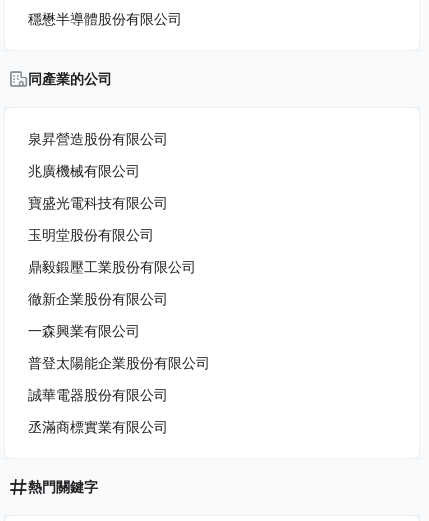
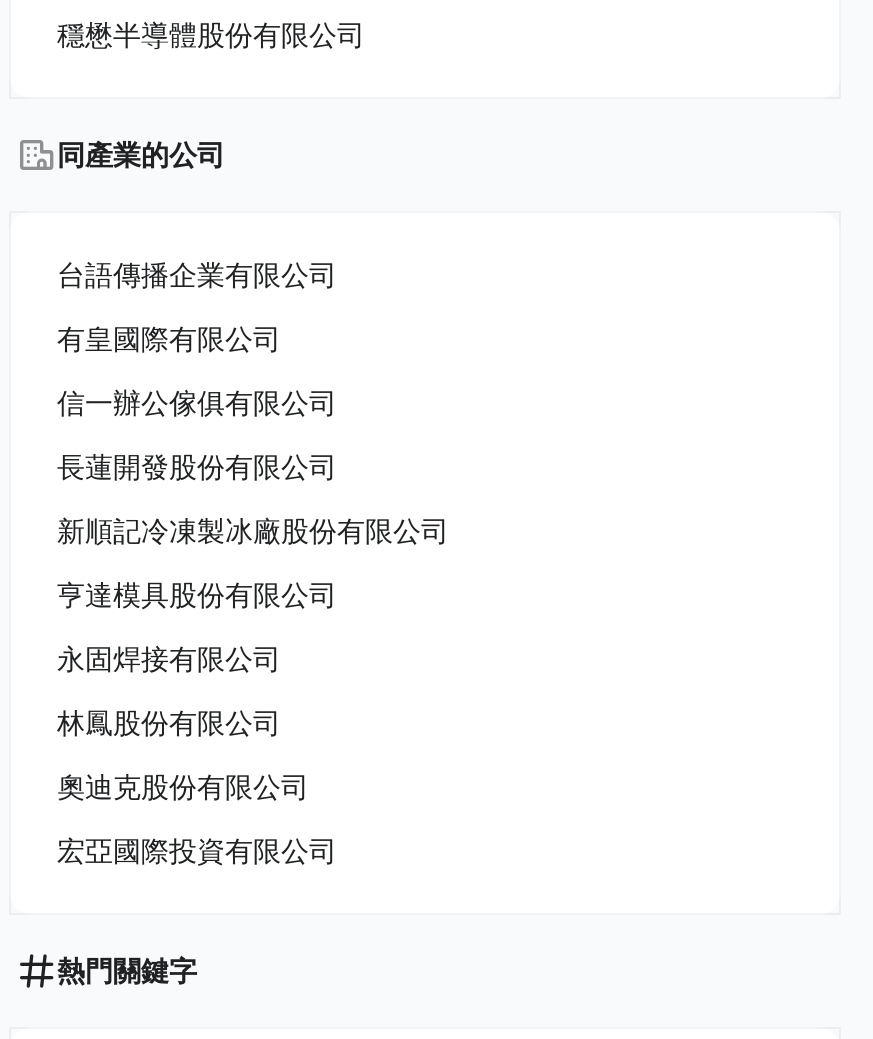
- 泉昇營造股份有限公司
+ 台語傳播企業有限公司

- 兆廣機械有限公司
+ 有皇國際有限公司

- 寶盛光電科技有限公司
+ 信一辦公傢俱有限公司

- 玉明堂股份有限公司
+ 長蓮開發股份有限公司

- 鼎毅鍛壓工業股份有限公司
+ 新順記冷凍製冰廠股份有限公司

- 徹新企業股份有限公司
+ 亨達模具股份有限公司

- 一森興業有限公司
+ 永固焊接有限公司

- 普登太陽能企業股份有限公司
+ 林鳳股份有限公司

- 誠華電器股份有限公司
+ 奧迪克股份有限公司

- 丞滿商標實業有限公司
+ 宏亞國際投資有限公司
